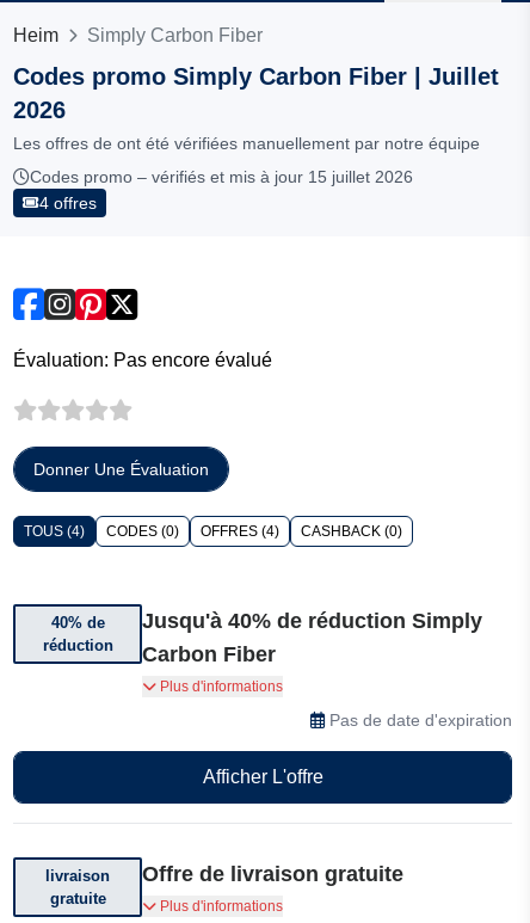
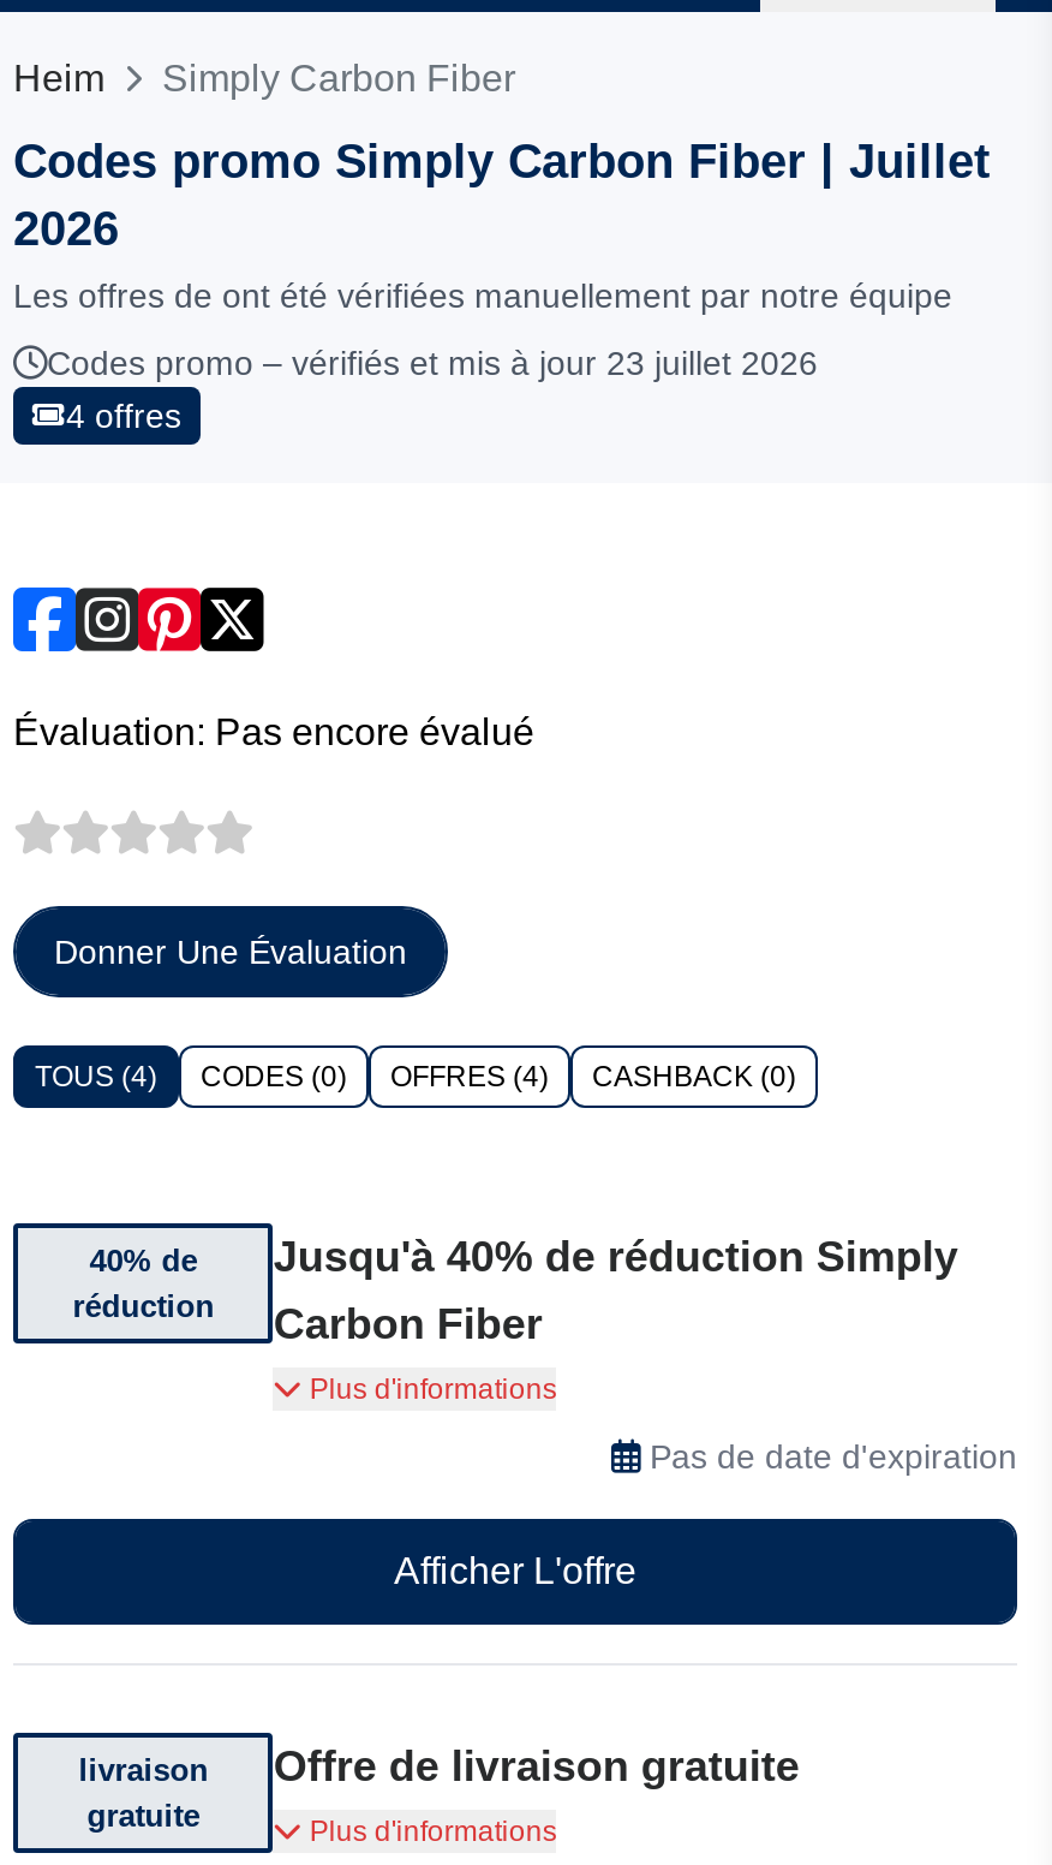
- Codes promo – vérifiés et mis à jour 15 juillet 2026
+ Codes promo – vérifiés et mis à jour 23 juillet 2026
